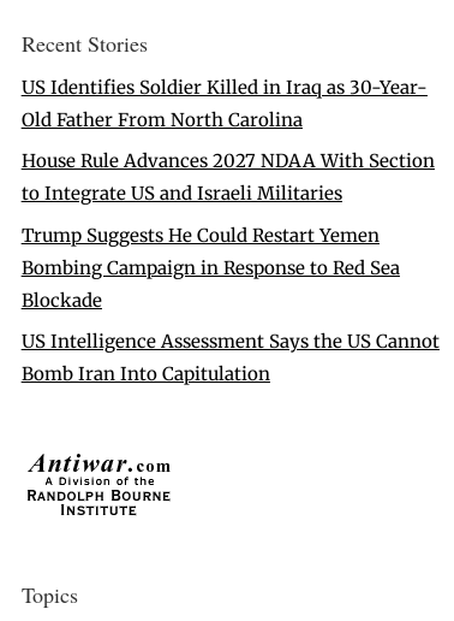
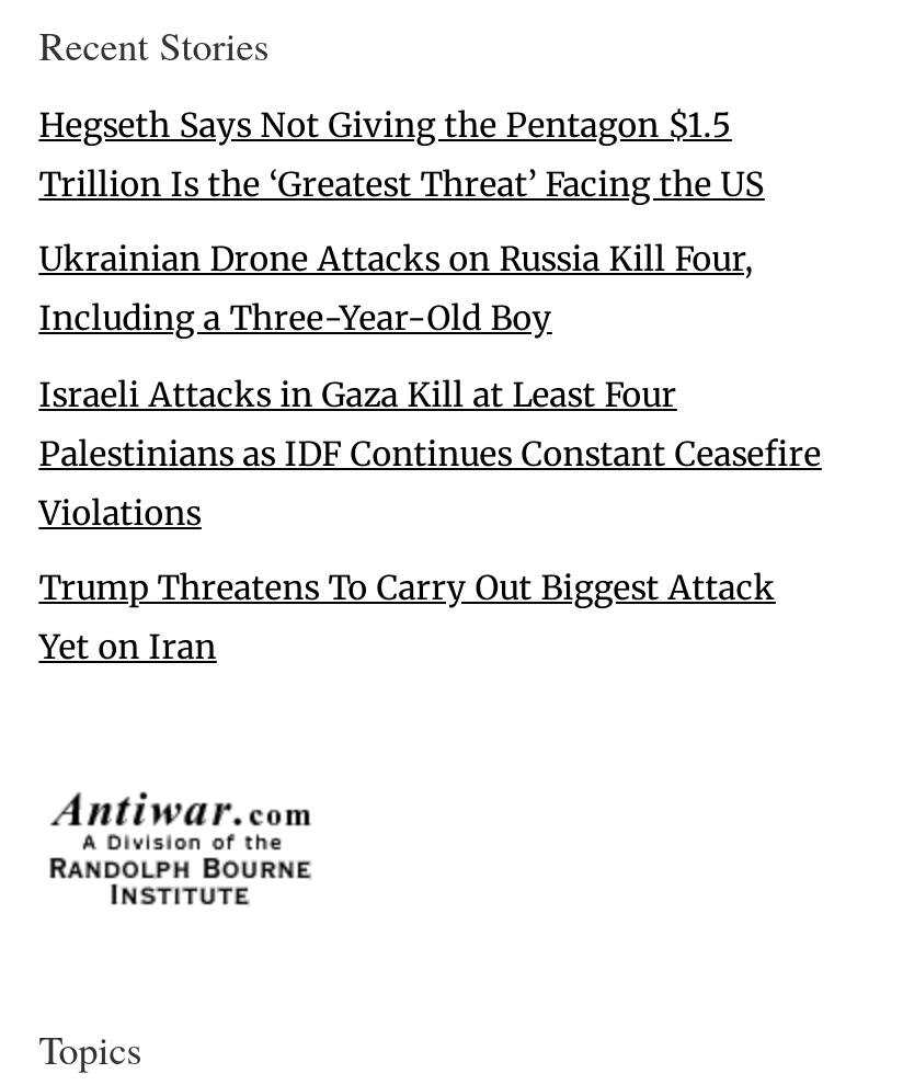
- US Identifies Soldier Killed in Iraq as 30-Year-
- Old Father From North Carolina
+ Hegseth Says Not Giving the Pentagon $1.5
+ Trillion Is the ‘Greatest Threat’ Facing the US

- House Rule Advances 2027 NDAA With Section
- to Integrate US and Israeli Militaries
+ Ukrainian Drone Attacks on Russia Kill Four,
+ Including a Three-Year-Old Boy

- Trump Suggests He Could Restart Yemen
- Bombing Campaign in Response to Red Sea
- Blockade
+ Israeli Attacks in Gaza Kill at Least Four
+ Palestinians as IDF Continues Constant Ceasefire
+ Violations

- US Intelligence Assessment Says the US Cannot
- Bomb Iran Into Capitulation
+ Trump Threatens To Carry Out Biggest Attack
+ Yet on Iran
